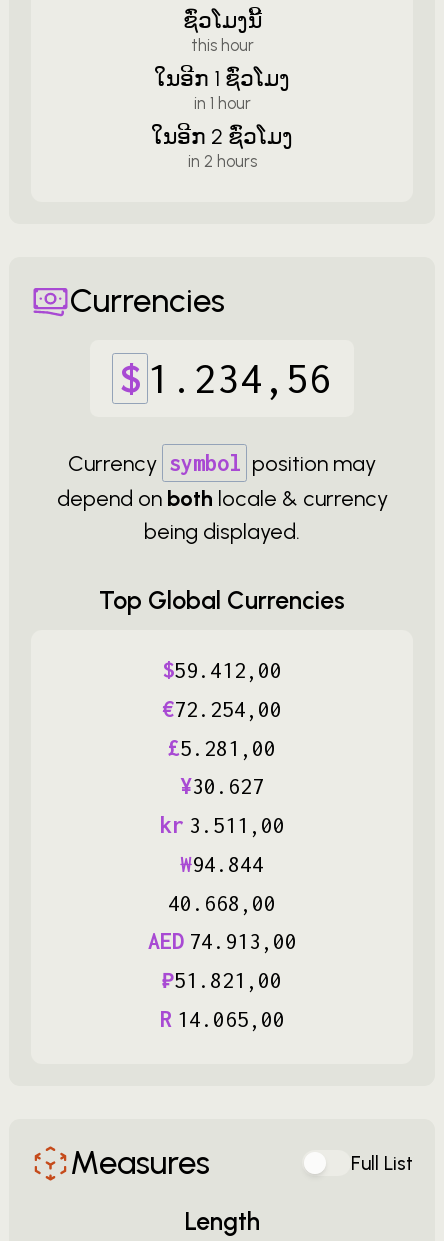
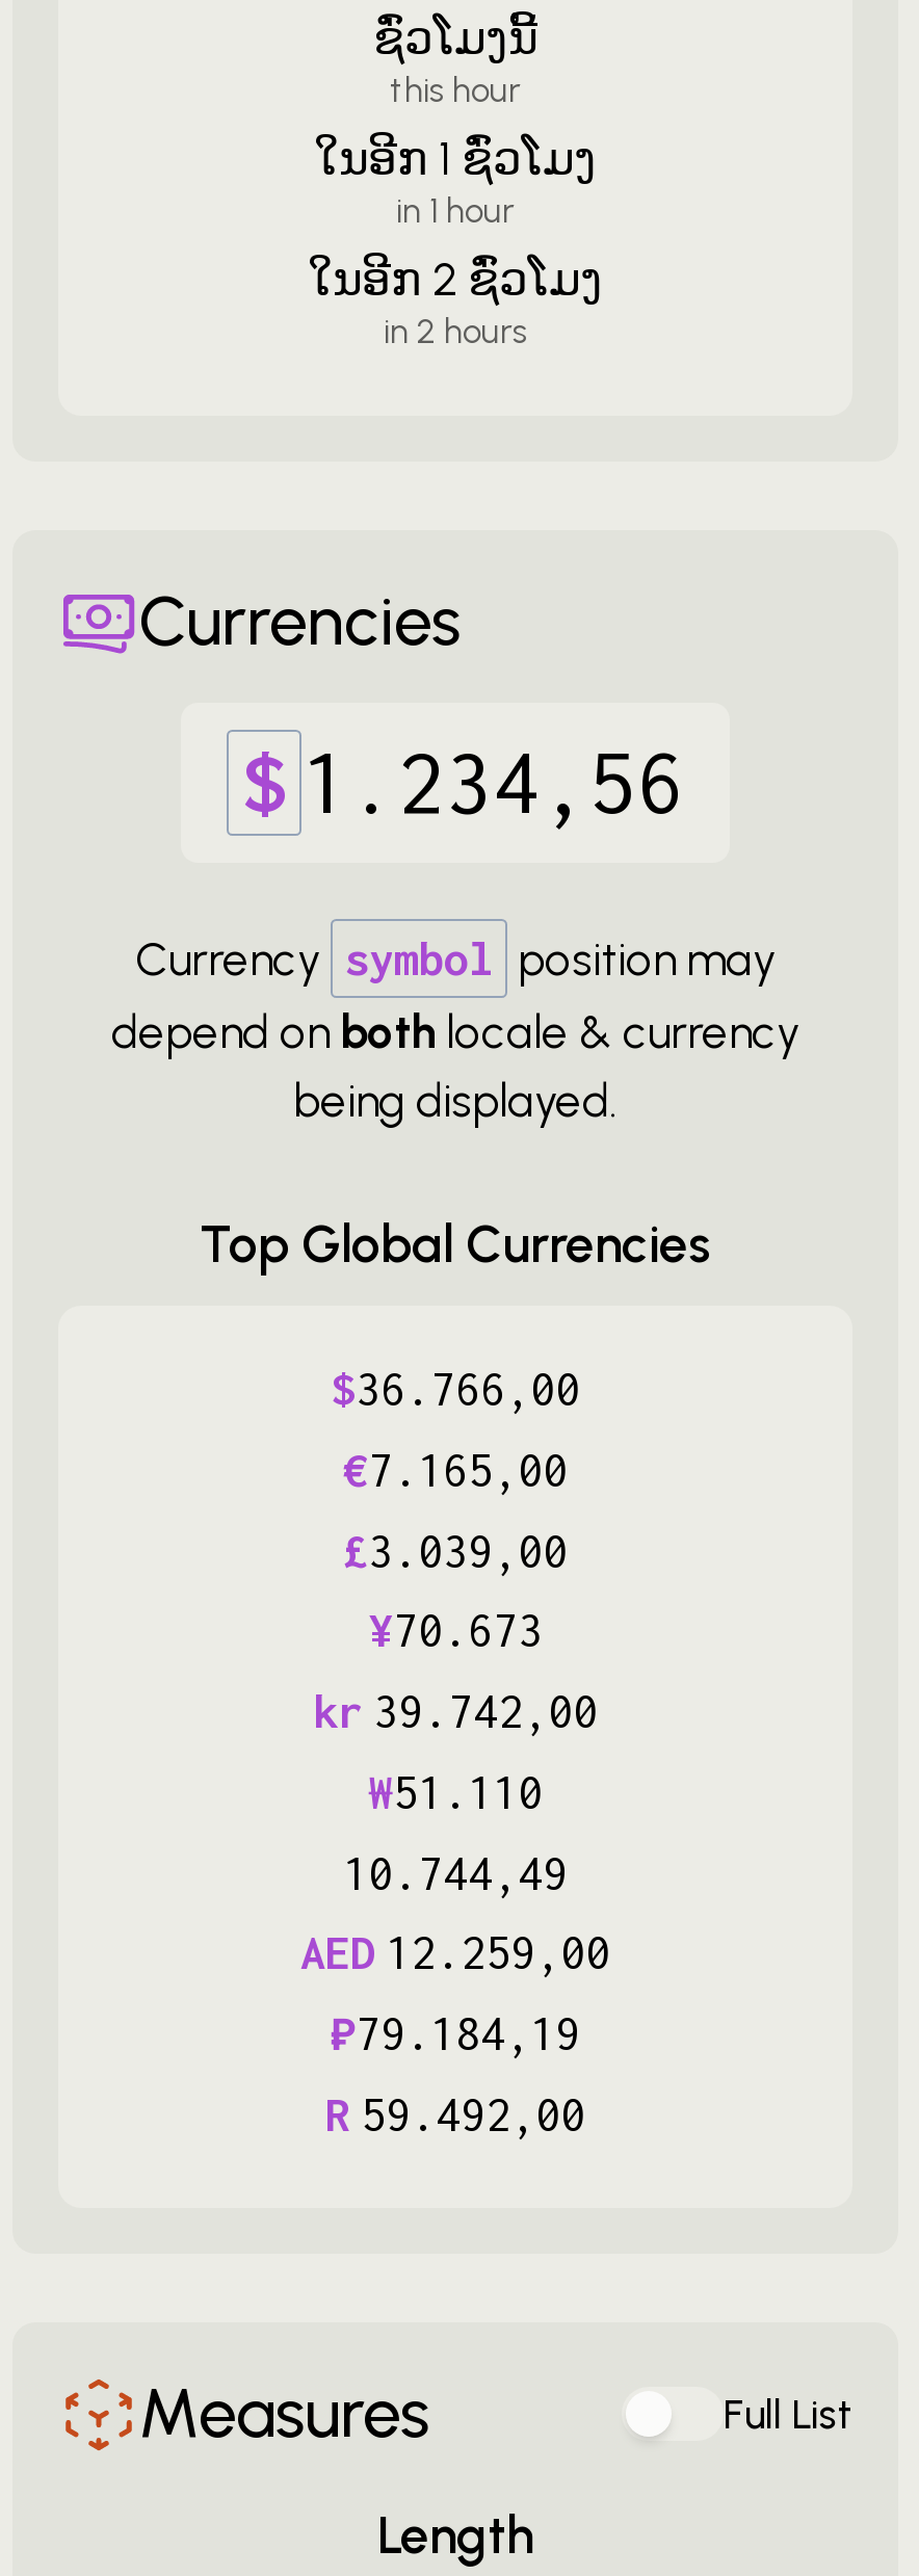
- $59. 412, 00
+ $36. 766, 00

- €72. 254, 00
+ €7. 165, 00

- £5. 281, 00
+ £3. 039, 00

- ¥30. 627
+ ¥70. 673

- kr 3. 511, 00
+ kr 39. 742, 00

- ₩94. 844
+ ₩51. 110

- 40. 668, 00
+ 10. 744, 49

- AED 74. 913, 00
+ AED 12. 259, 00

- ₽51. 821, 00
+ ₽79. 184, 19

- R 14. 065, 00
+ R 59. 492, 00
